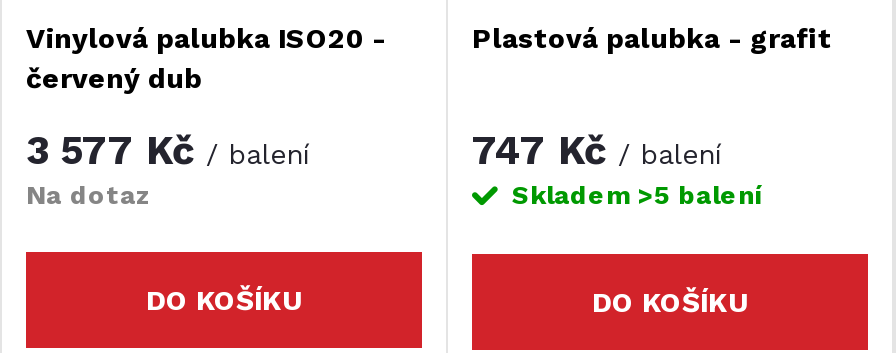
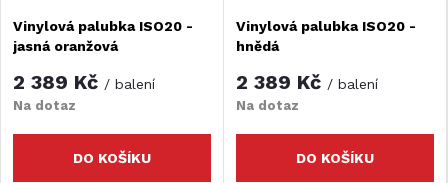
- Plastová palubka - grafit
+ Vinylová palubka ISO20 -
+ hnědá

- červený dub
+ jasná oranžová

- 3 577 Kč / balení
+ 2 389 Kč / balení

- 747 Kč / balení
- Skladem >5 balení
+ 2 389 Kč / balení
+ Na dotaz
